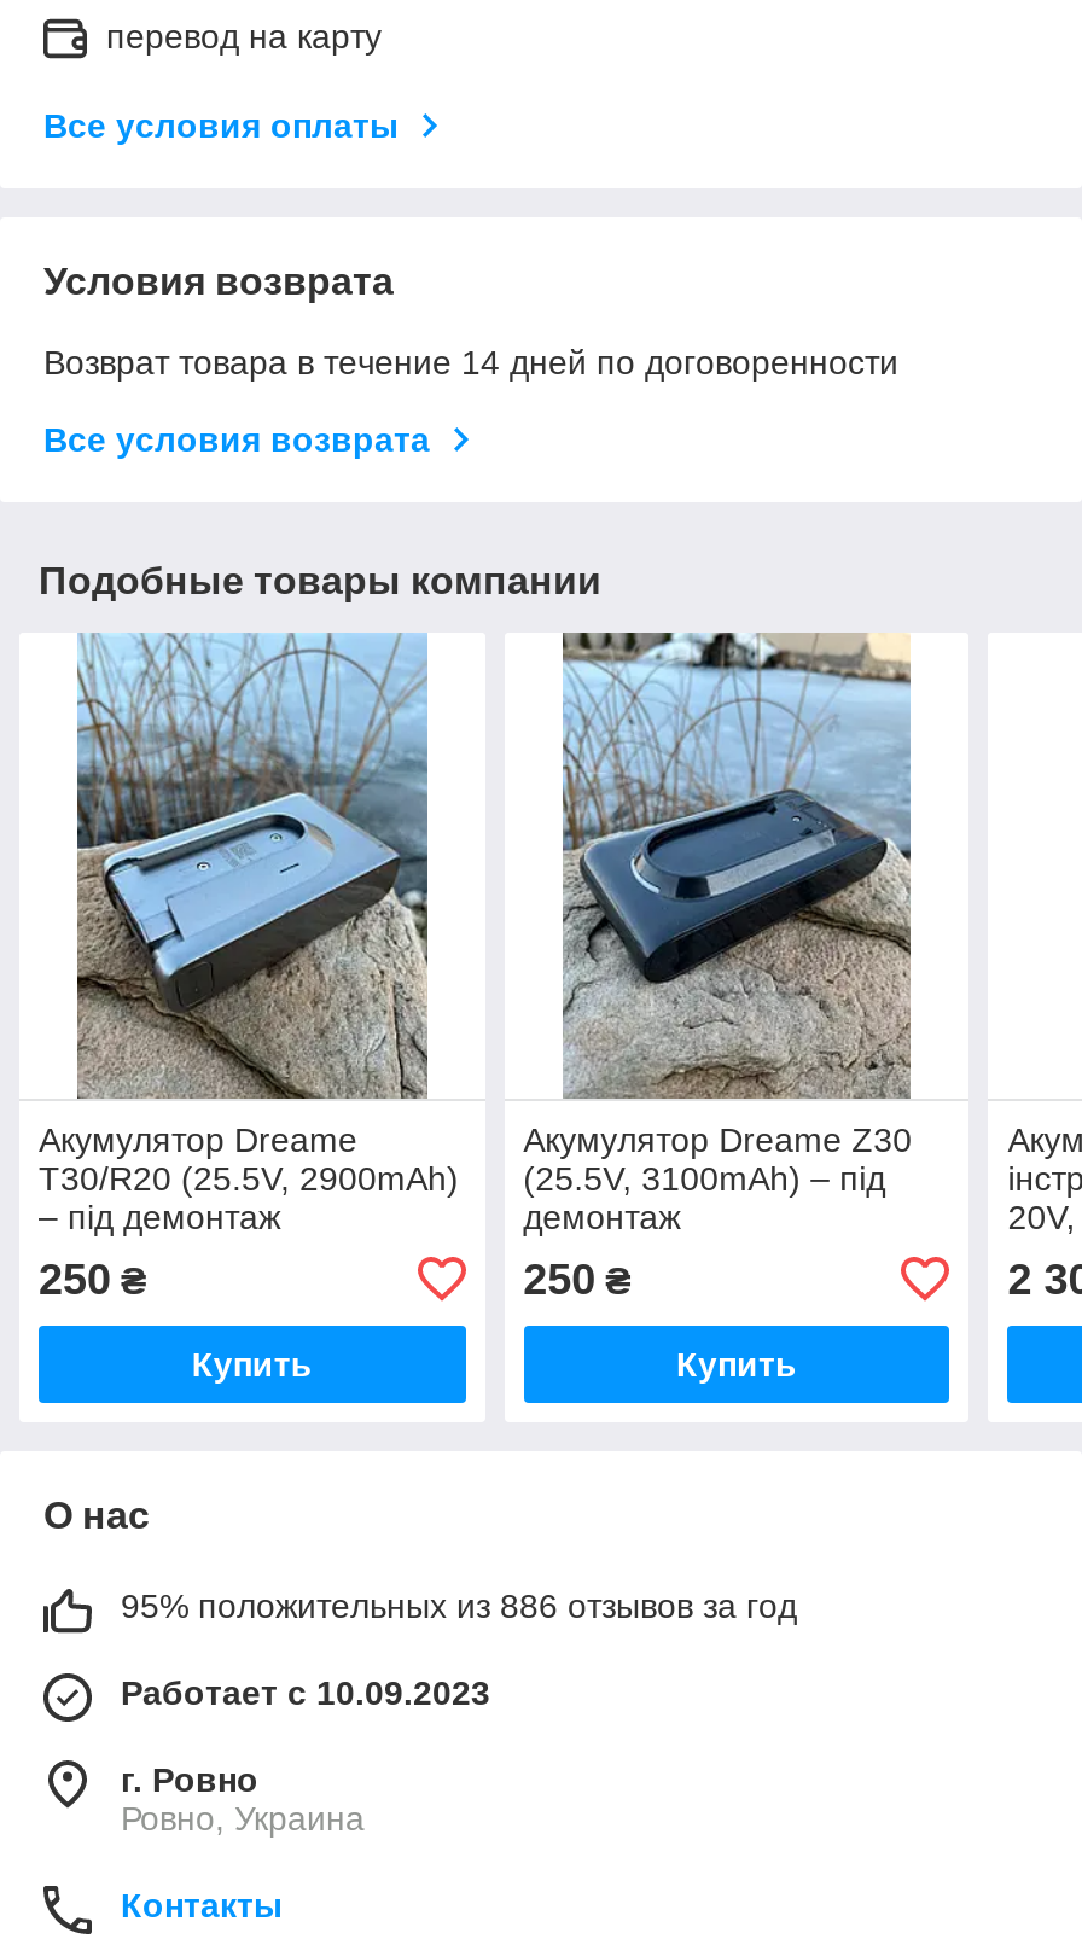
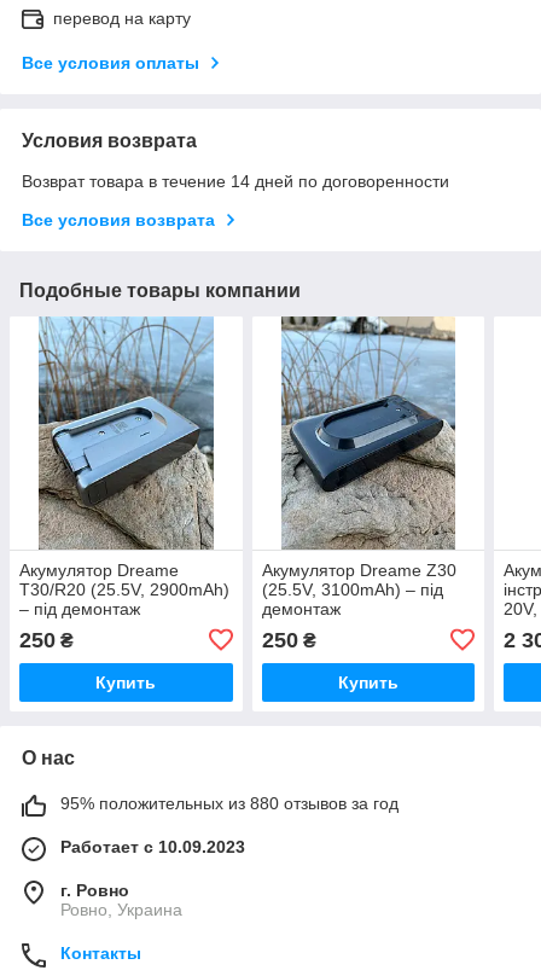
- 95% положительных из 886 отзывов за год
+ 95% положительных из 880 отзывов за год
